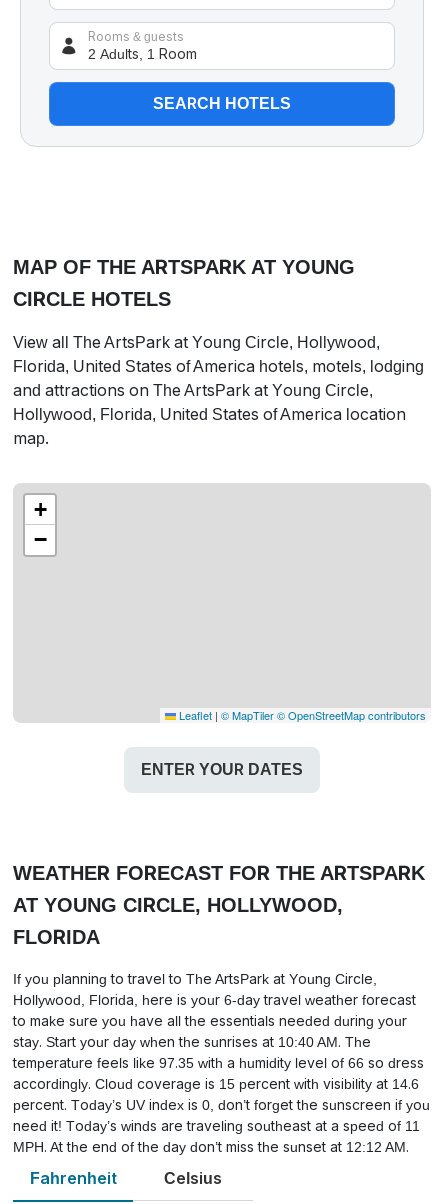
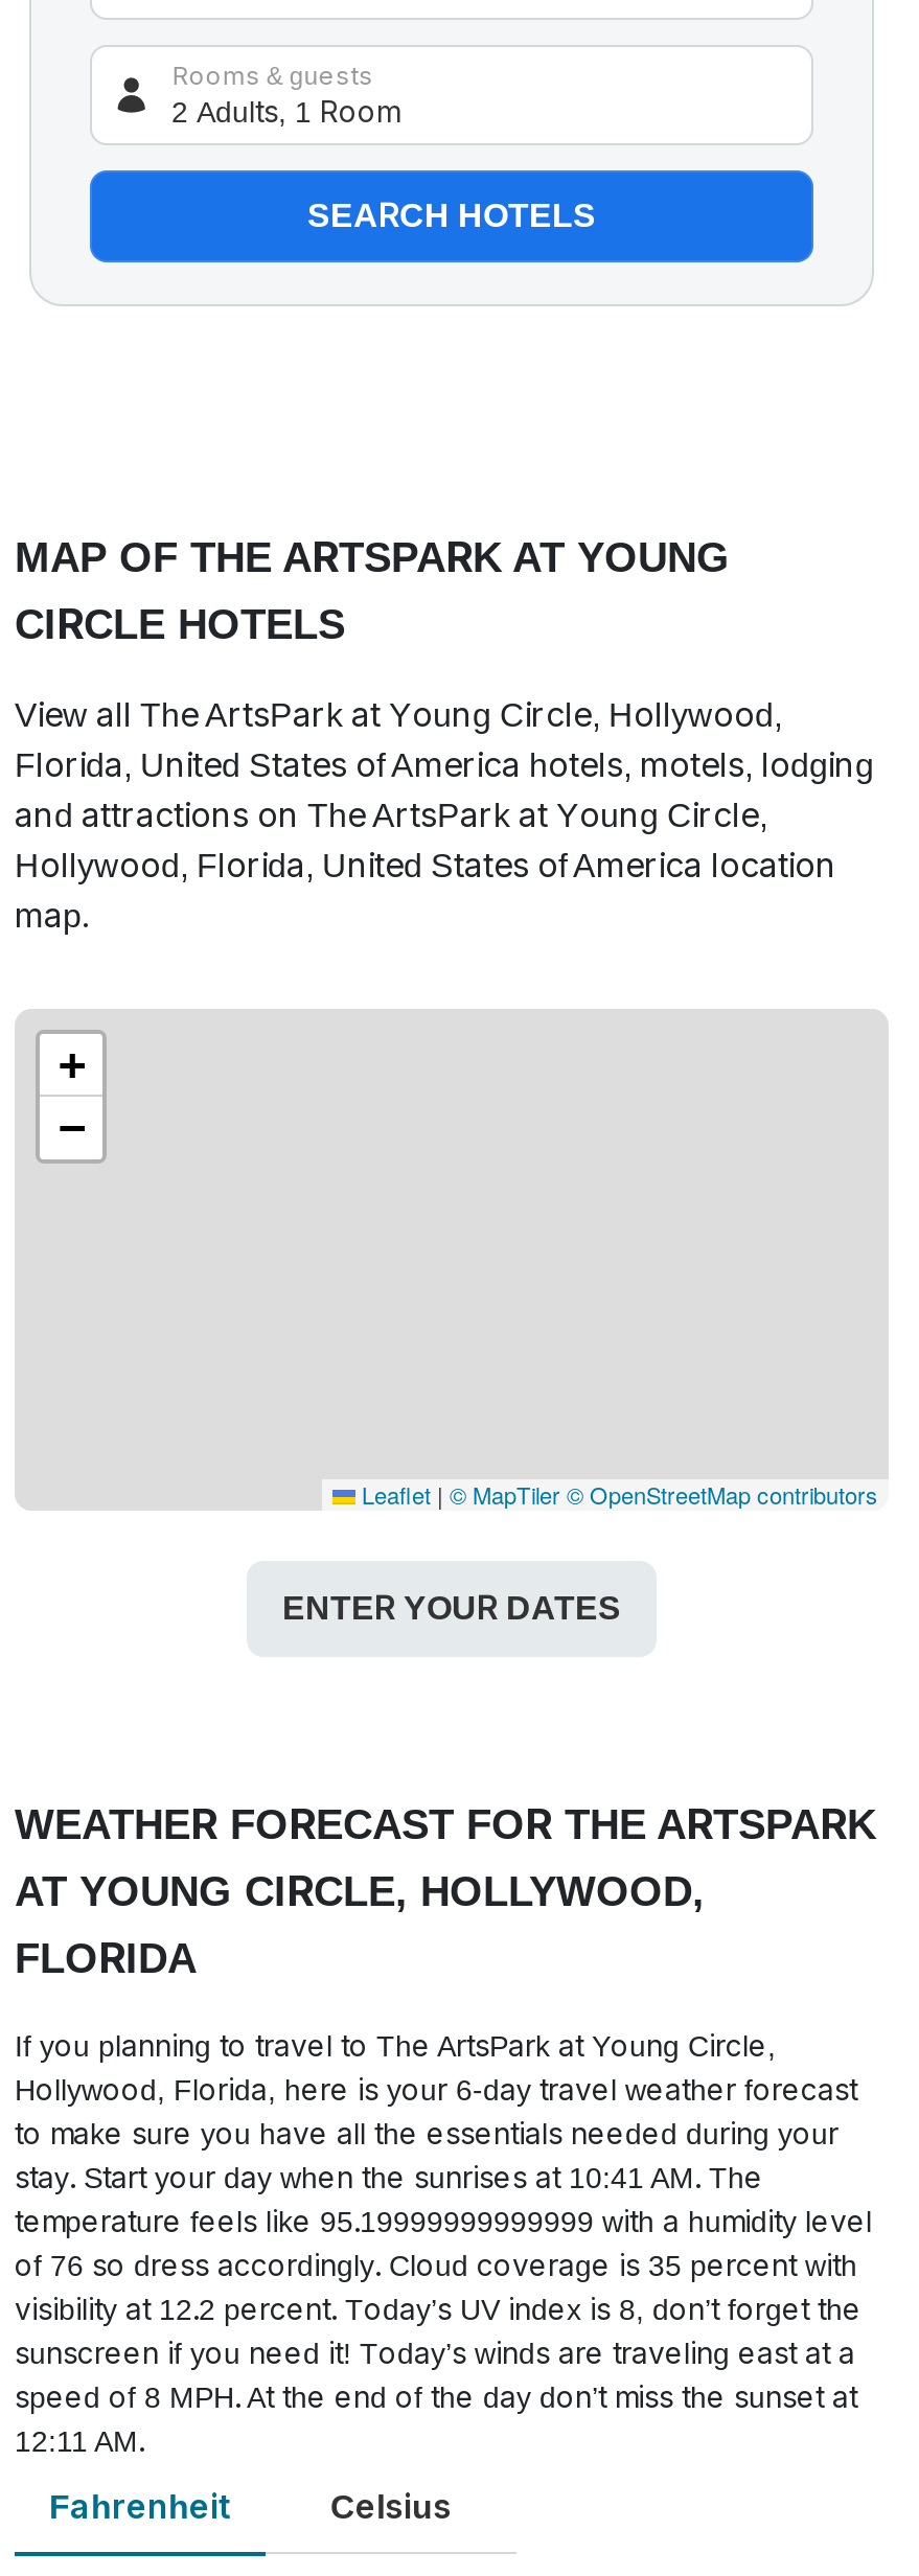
- stay. Start your day when the sunrises at 10:40 AM. The
- temperature feels like 97.35 with a humidity level of 66 so dress
- accordingly. Cloud coverage is 15 percent with visibility at 14.6
- percent. Today’s UV index is 0, don’t forget the sunscreen if you
- need it! Today’s winds are traveling southeast at a speed of 11
- MPH. At the end of the day don’t miss the sunset at 12:12 AM.
+ stay. Start your day when the sunrises at 10:41 AM. The
+ temperature feels like 95.19999999999999 with a humidity level
+ of 76 so dress accordingly. Cloud coverage is 35 percent with
+ visibility at 12.2 percent. Today’s UV index is 8, don’t forget the
+ sunscreen if you need it! Today’s winds are traveling east at a
+ speed of 8 MPH. At the end of the day don’t miss the sunset at
+ 12:11 AM.
